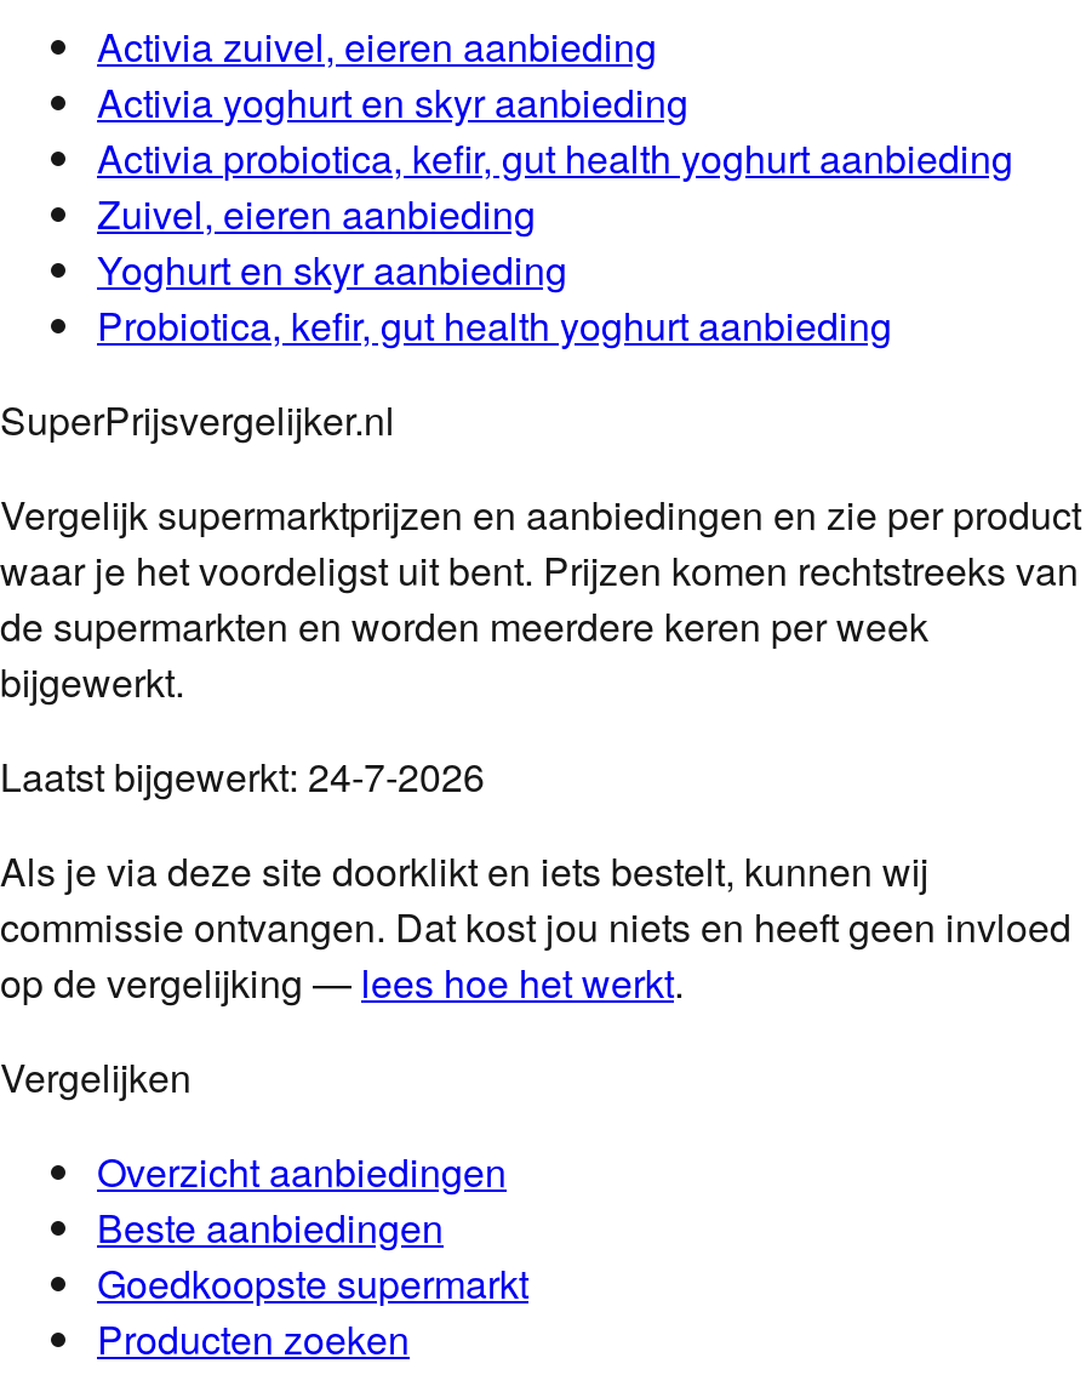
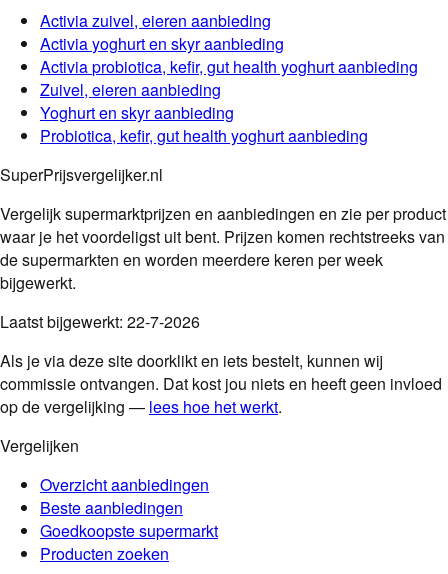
- Laatst bijgewerkt: 24-7-2026
+ Laatst bijgewerkt: 22-7-2026
